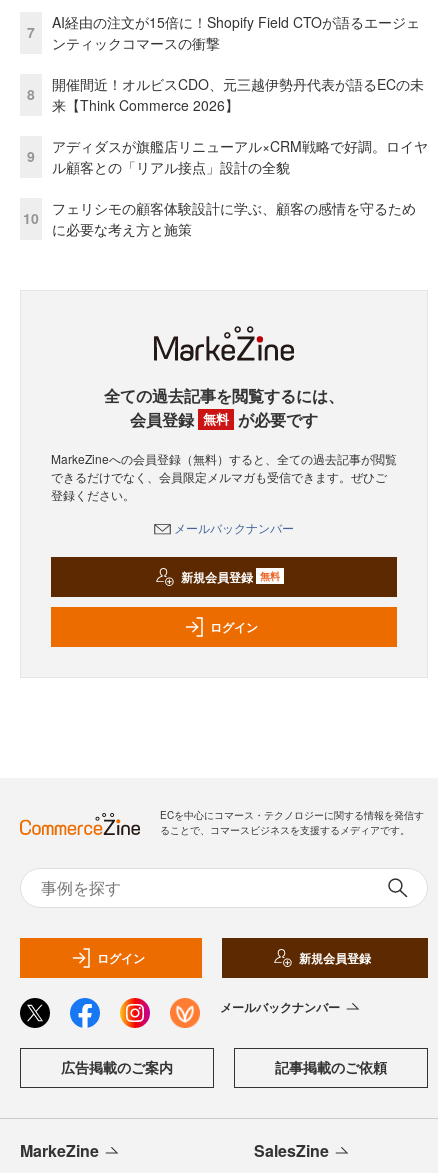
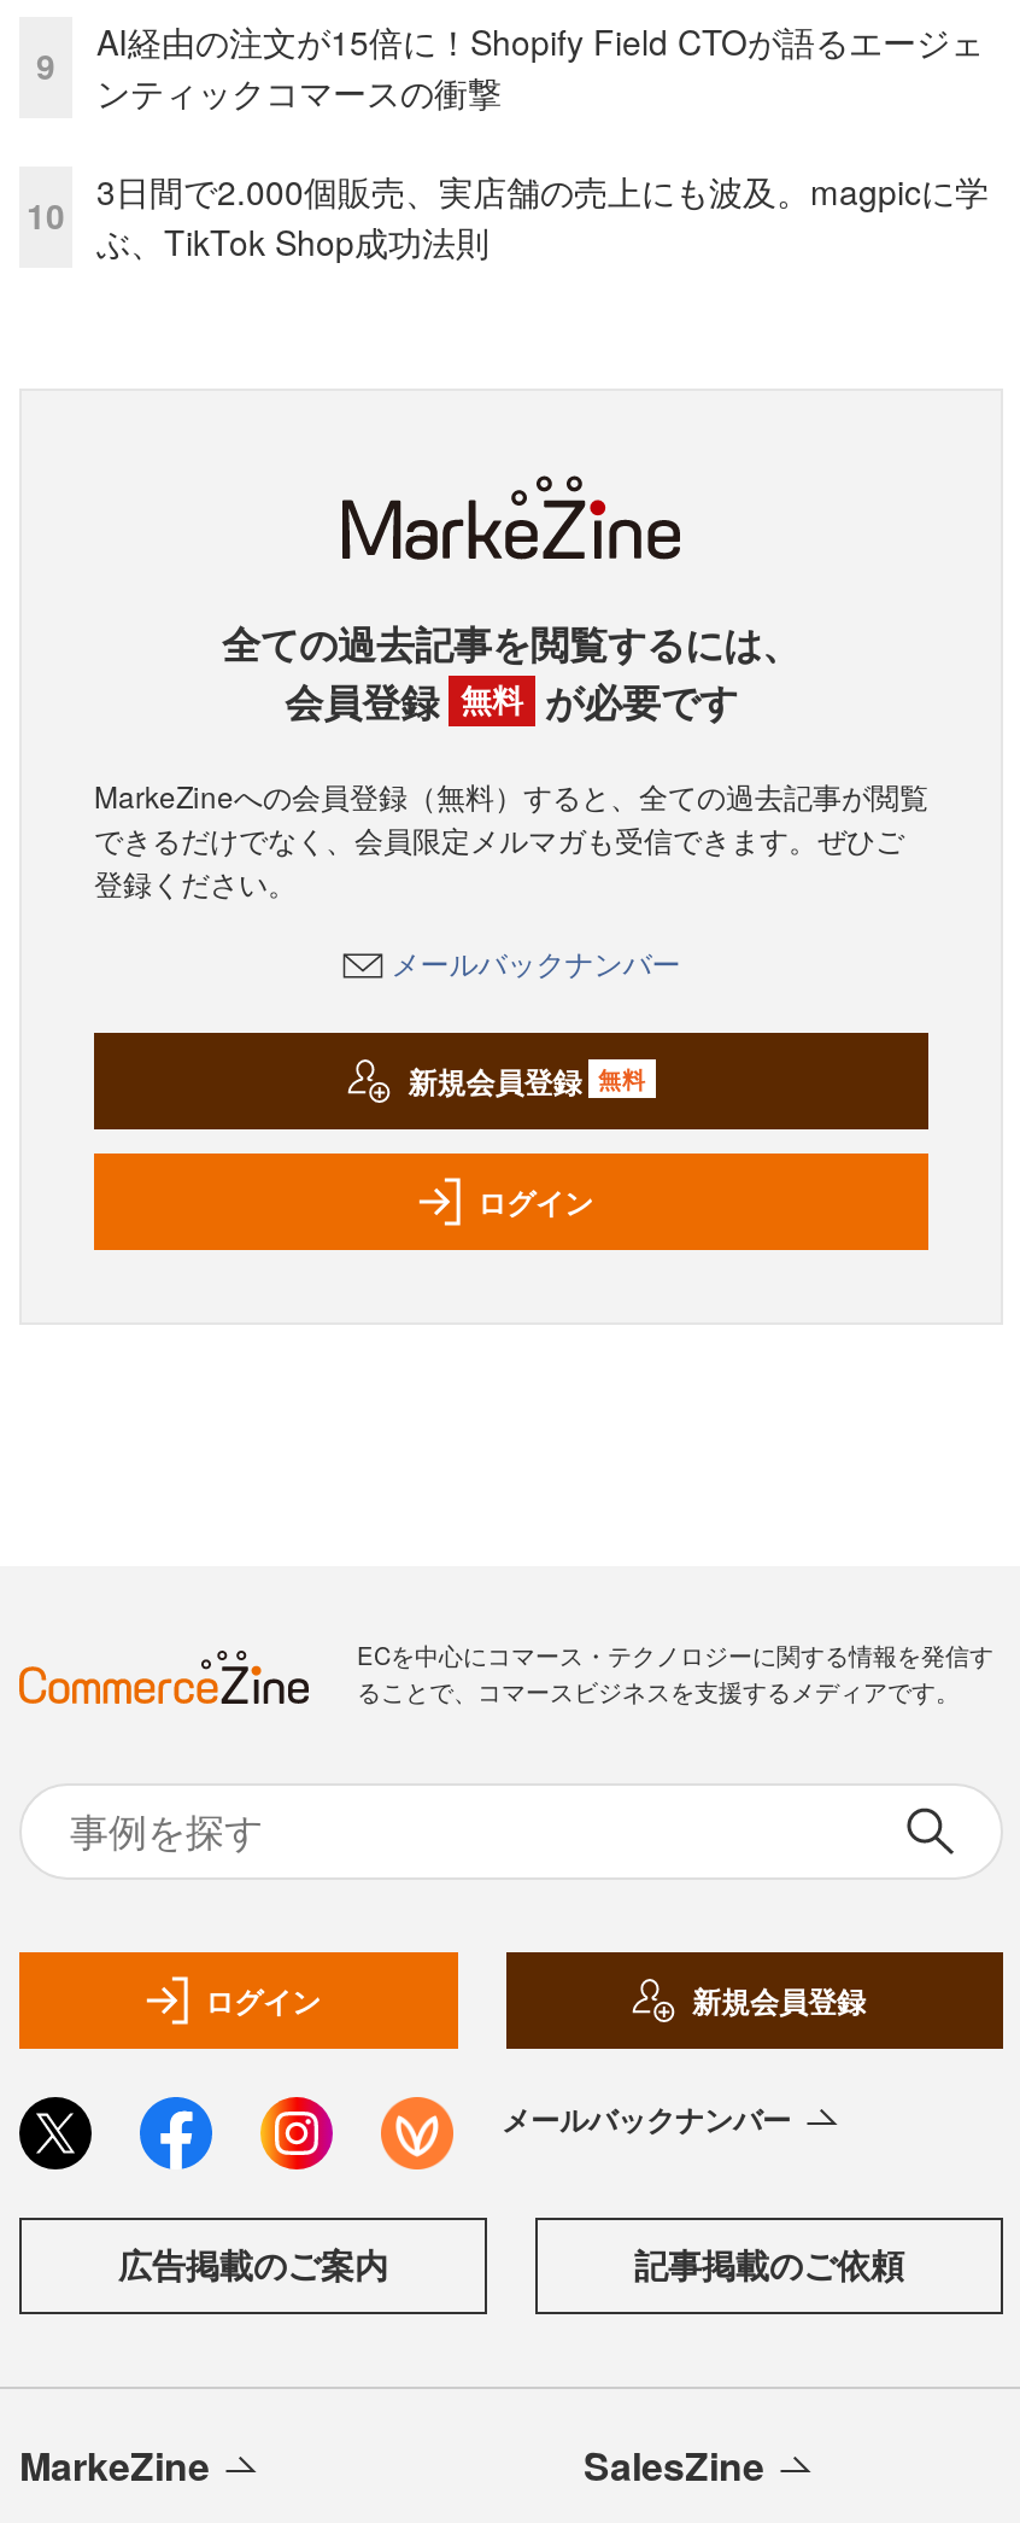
- 7
+ 9

- 開催間近！オルビスCDO、元三越伊勢丹代表が語るECの未
- 来【Think Commerce 2026】
- 9

- 8

- アディダスが旗艦店リニューアル×CRM戦略で好調。ロイヤ
- ル顧客との「リアル接点」設計の全貌

- フェリシモの顧客体験設計に学ぶ、顧客の感情を守るため
- に必要な考え方と施策
+ 3日間で2.000個販売、実店舗の売上にも波及。magpicに学
+ ぶ、TikTok Shop成功法則
